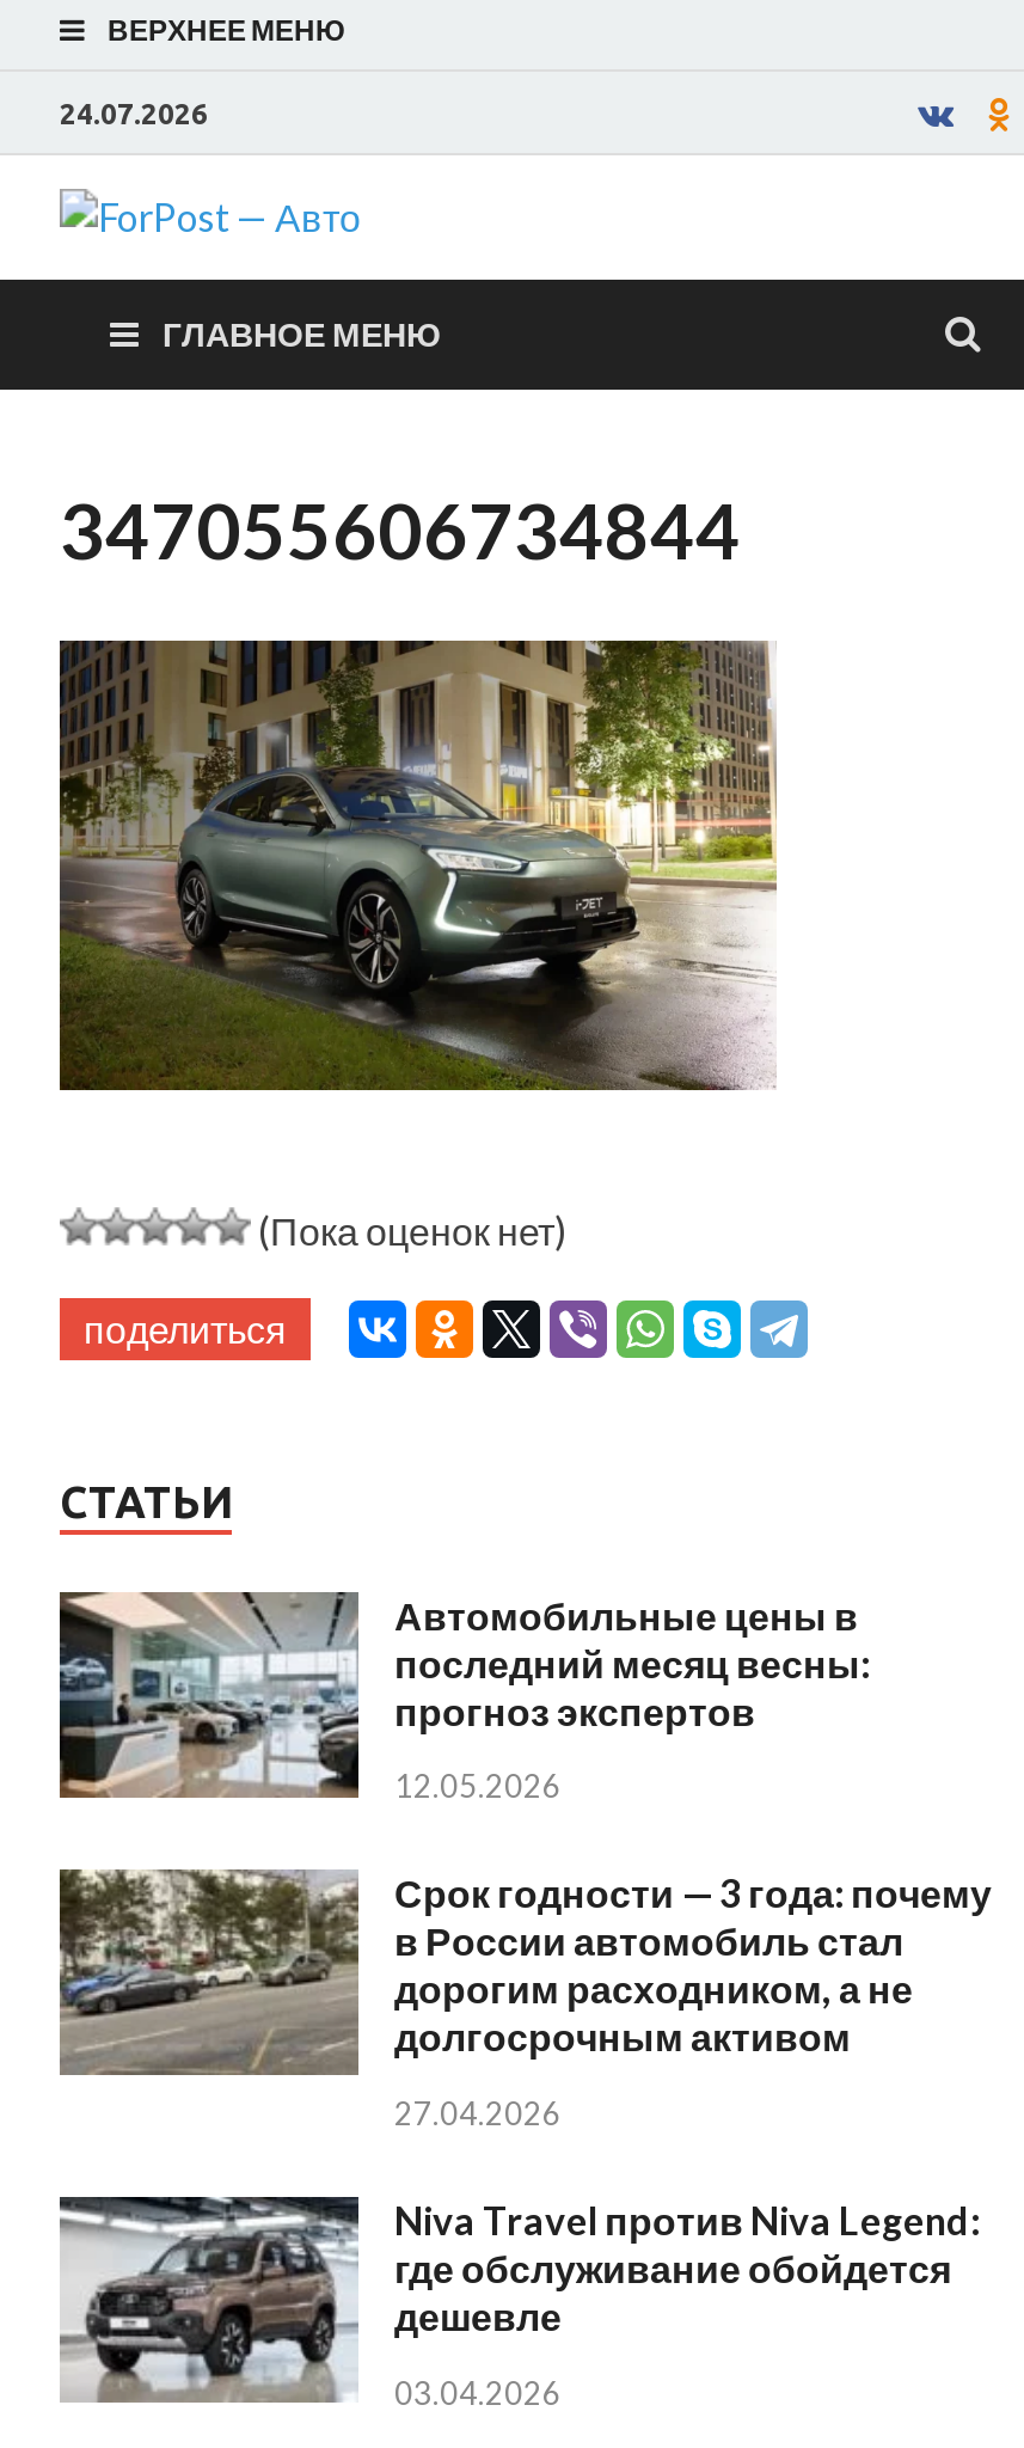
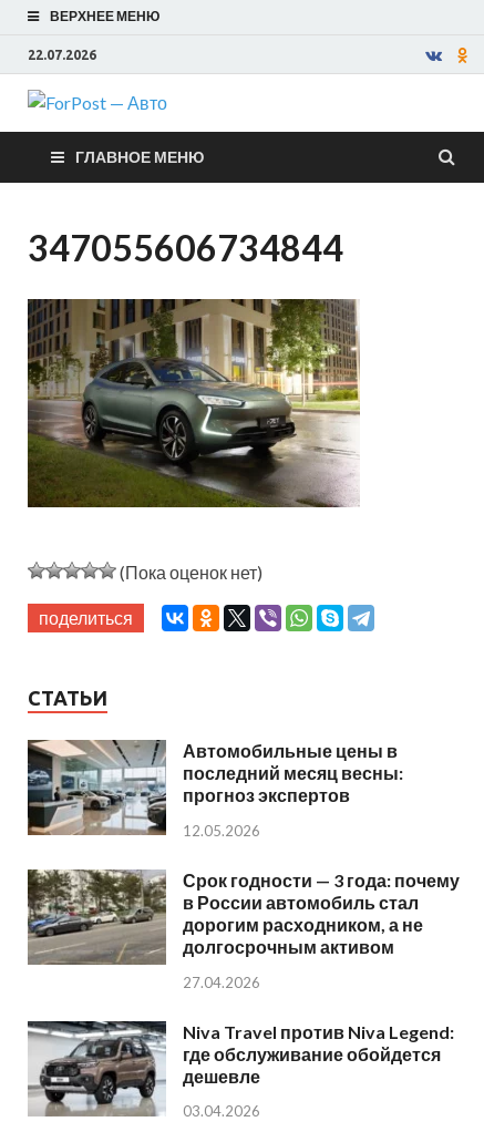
- 24.07.2026
+ 22.07.2026
